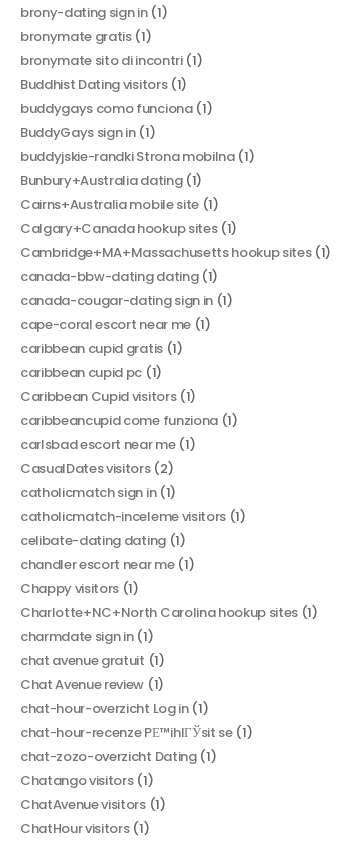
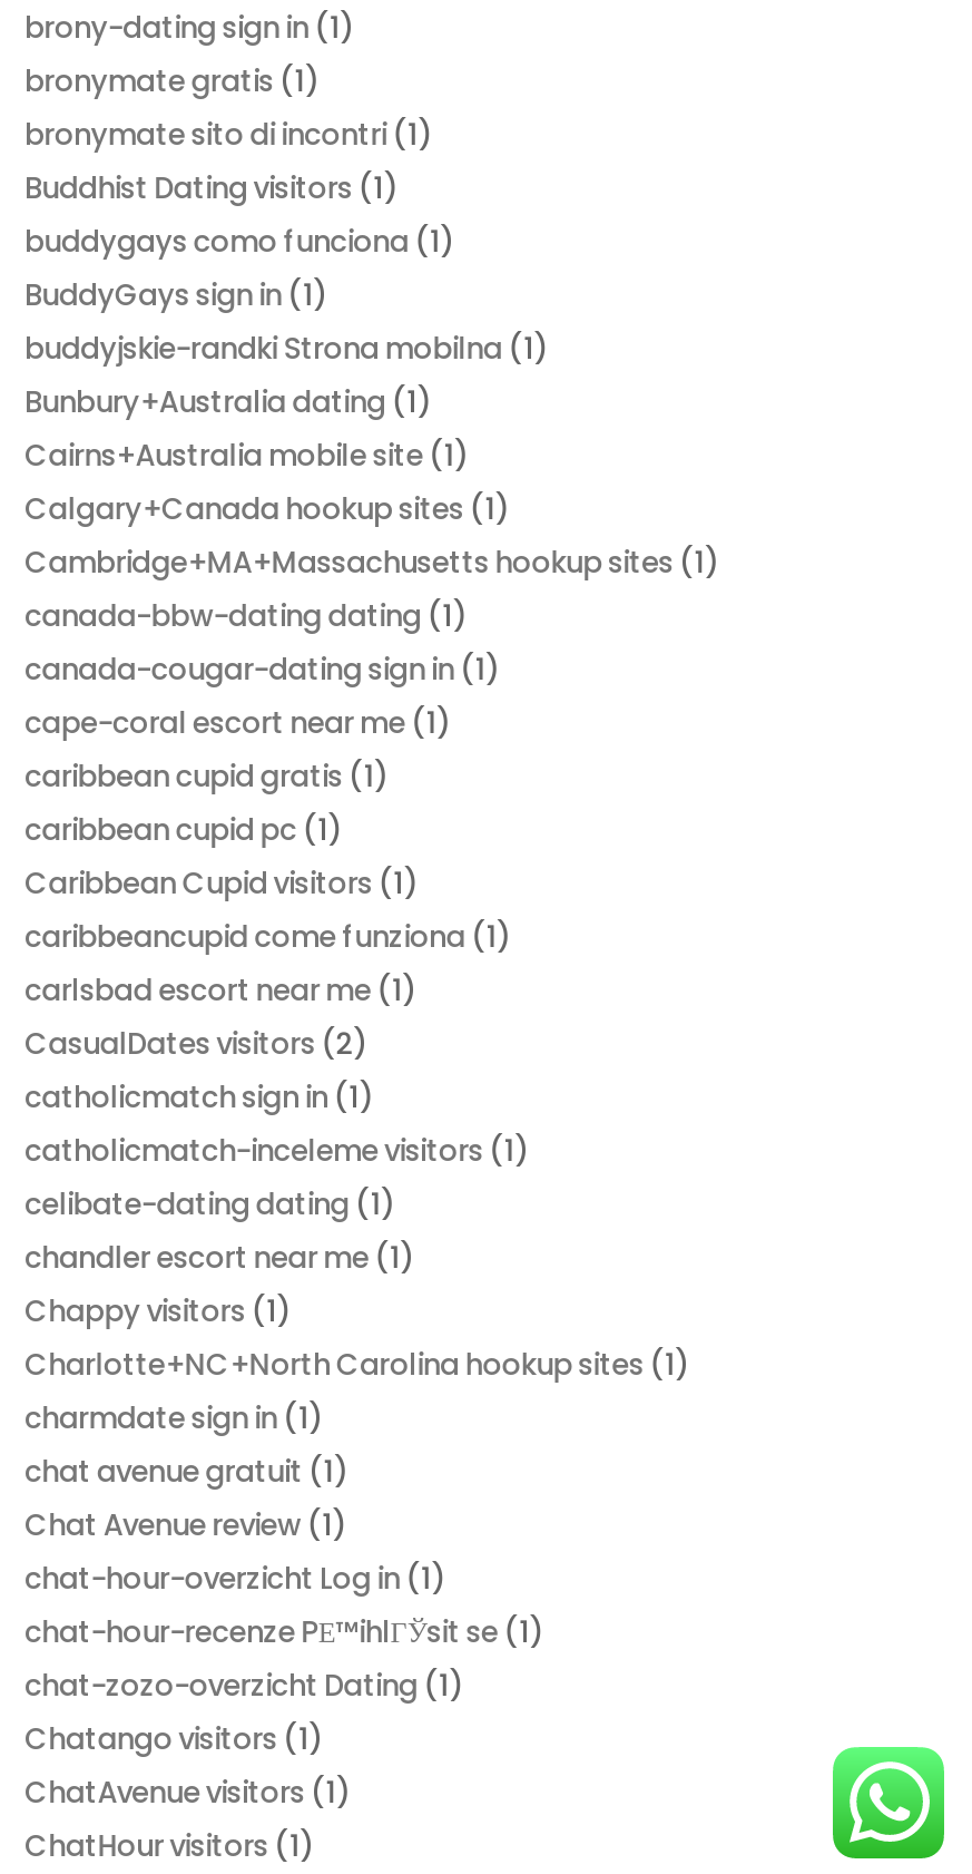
+ [image]
